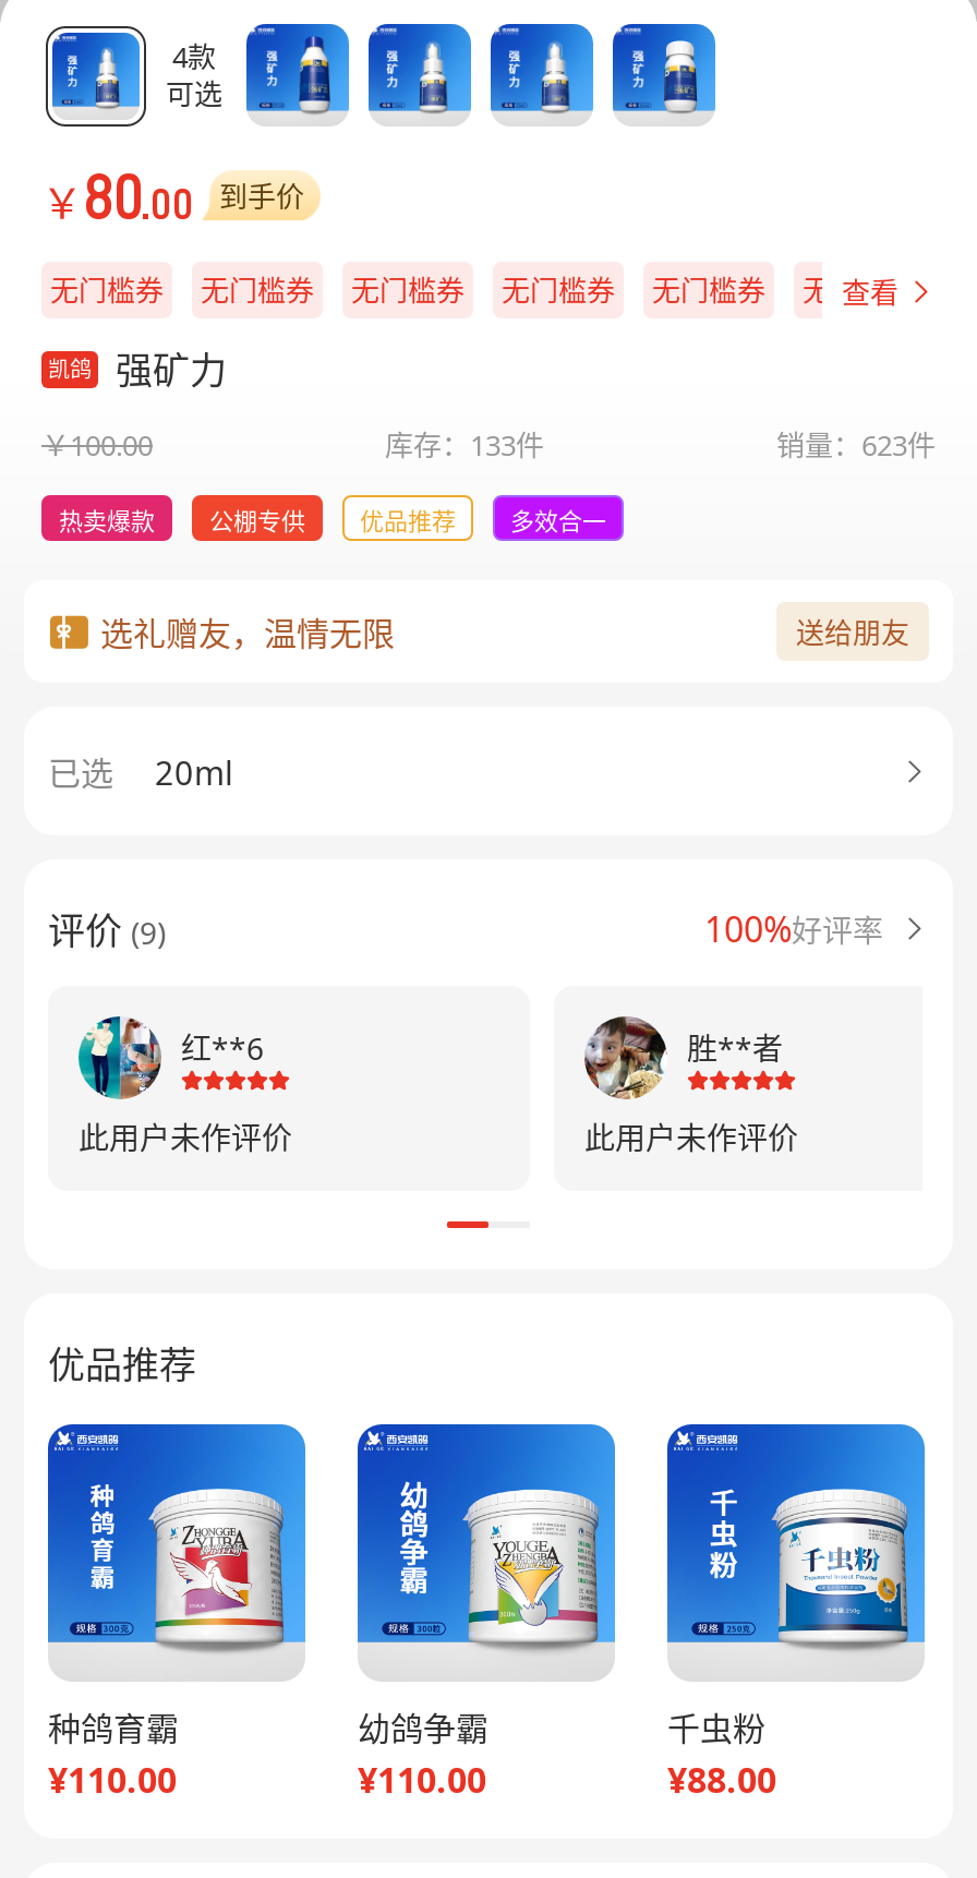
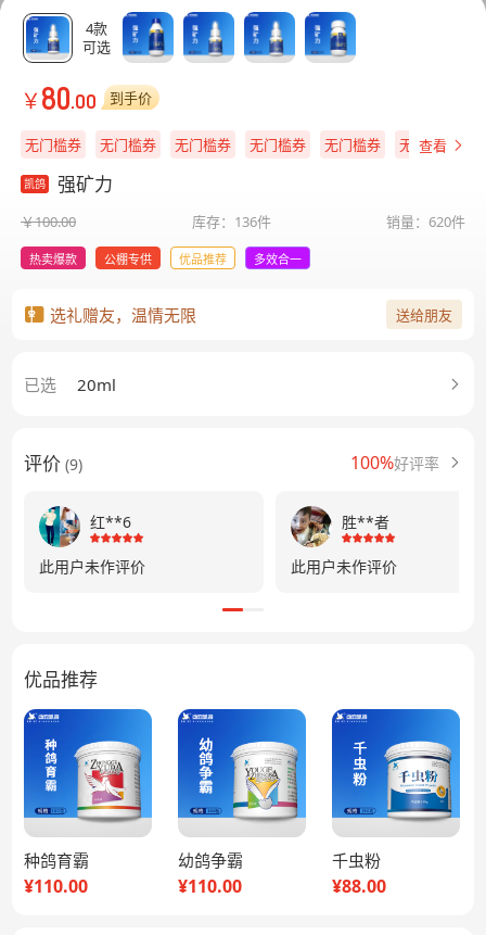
- 库存：133件
+ 库存：136件

- 销量：623件
+ 销量：620件
